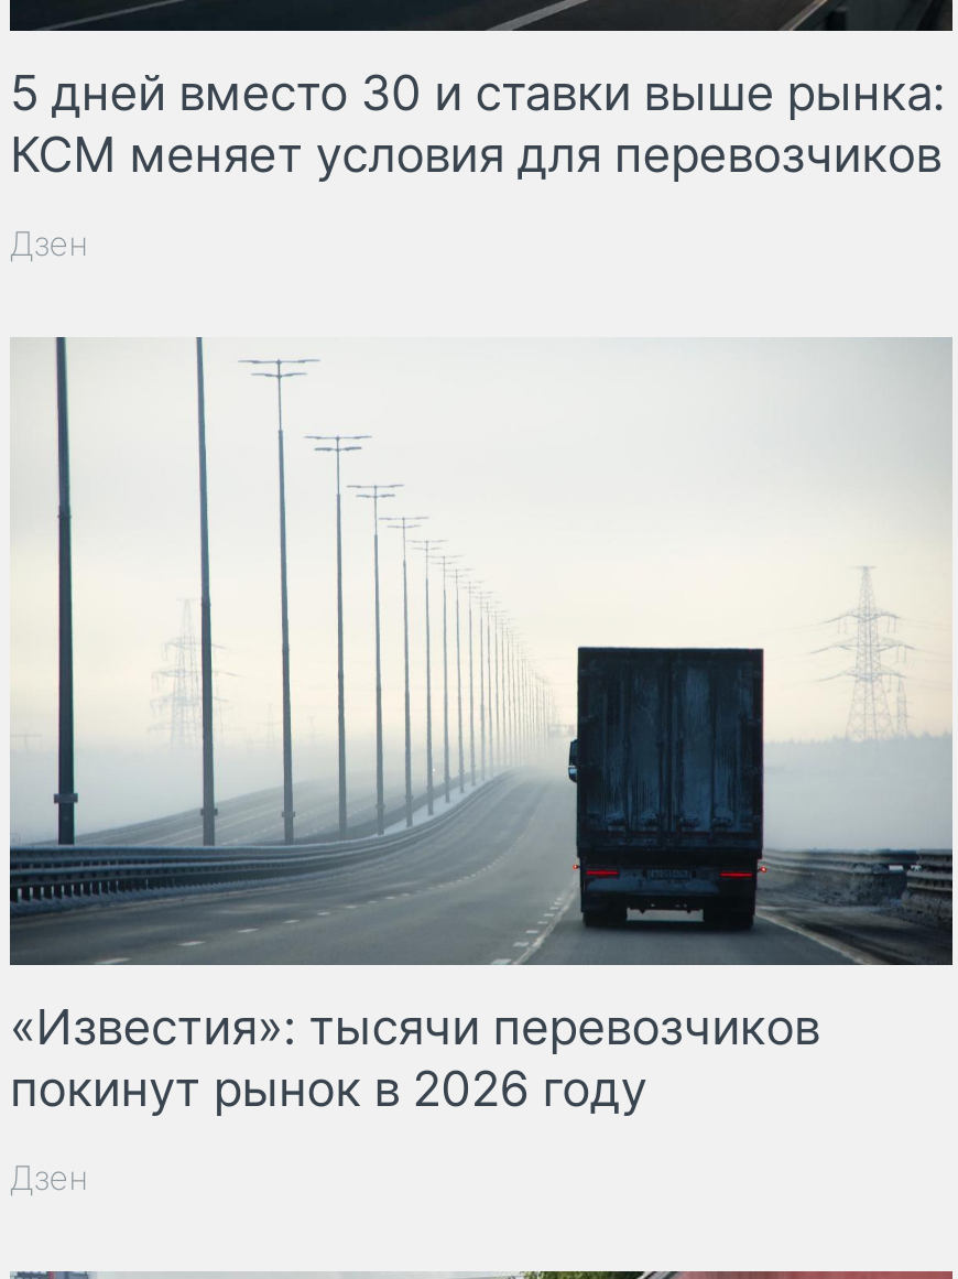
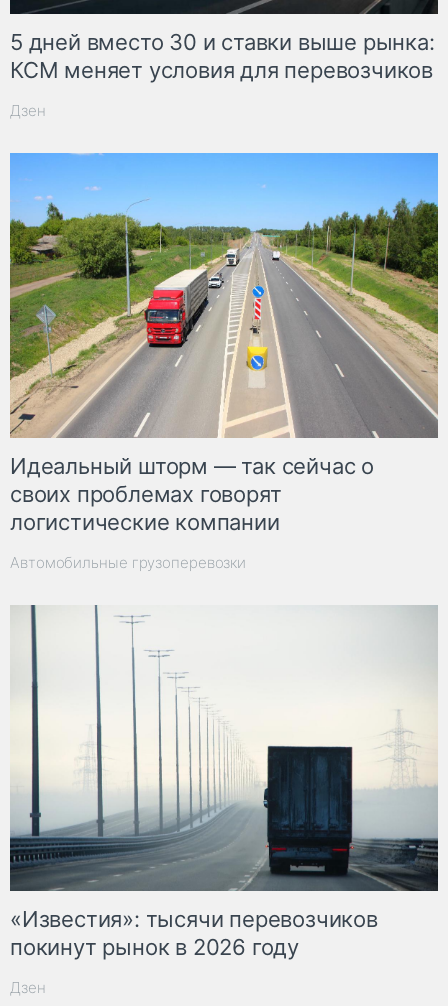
+ [image]
+ Идеальный шторм — так сейчас о
+ своих проблемах говорят
+ логистические компании
+ Автомобильные грузоперевозки
